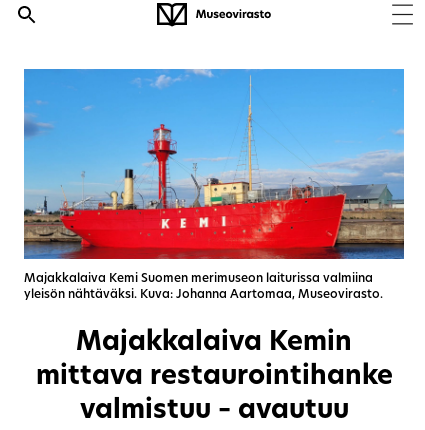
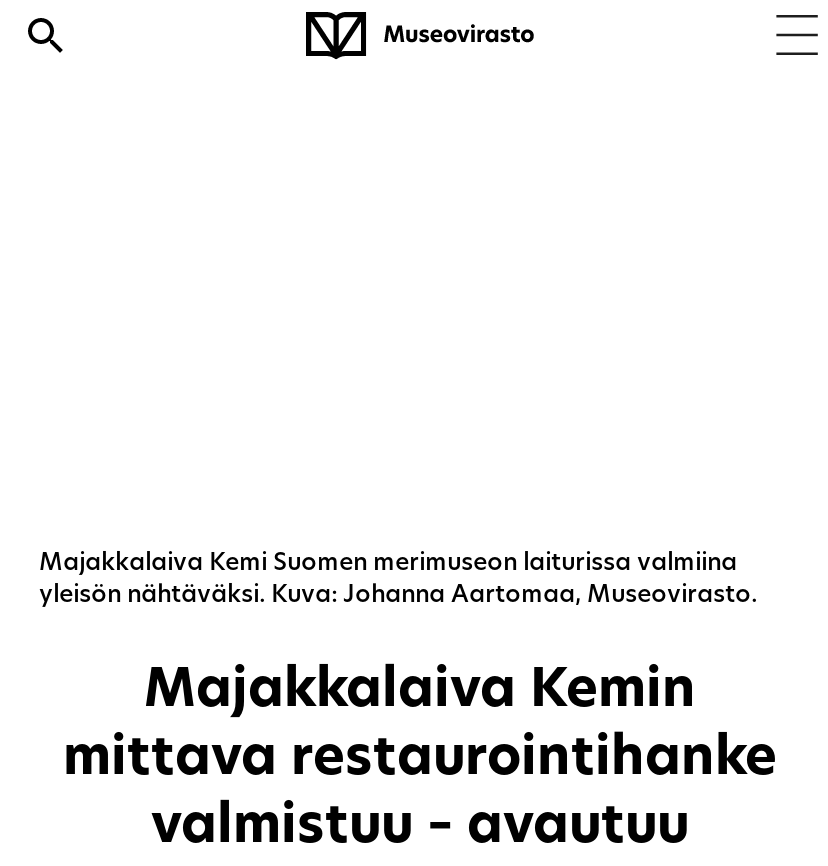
- [image]
